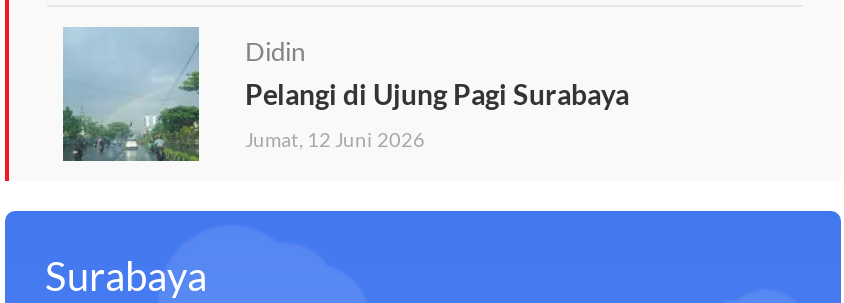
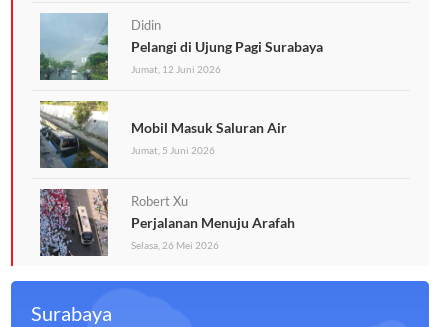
+ [image]
+ Mobil Masuk Saluran Air
+ Jumat, 5 Juni 2026
+ Robert Xu
+ Perjalanan Menuju Arafah
+ Selasa, 26 Mei 2026

+ [image]
